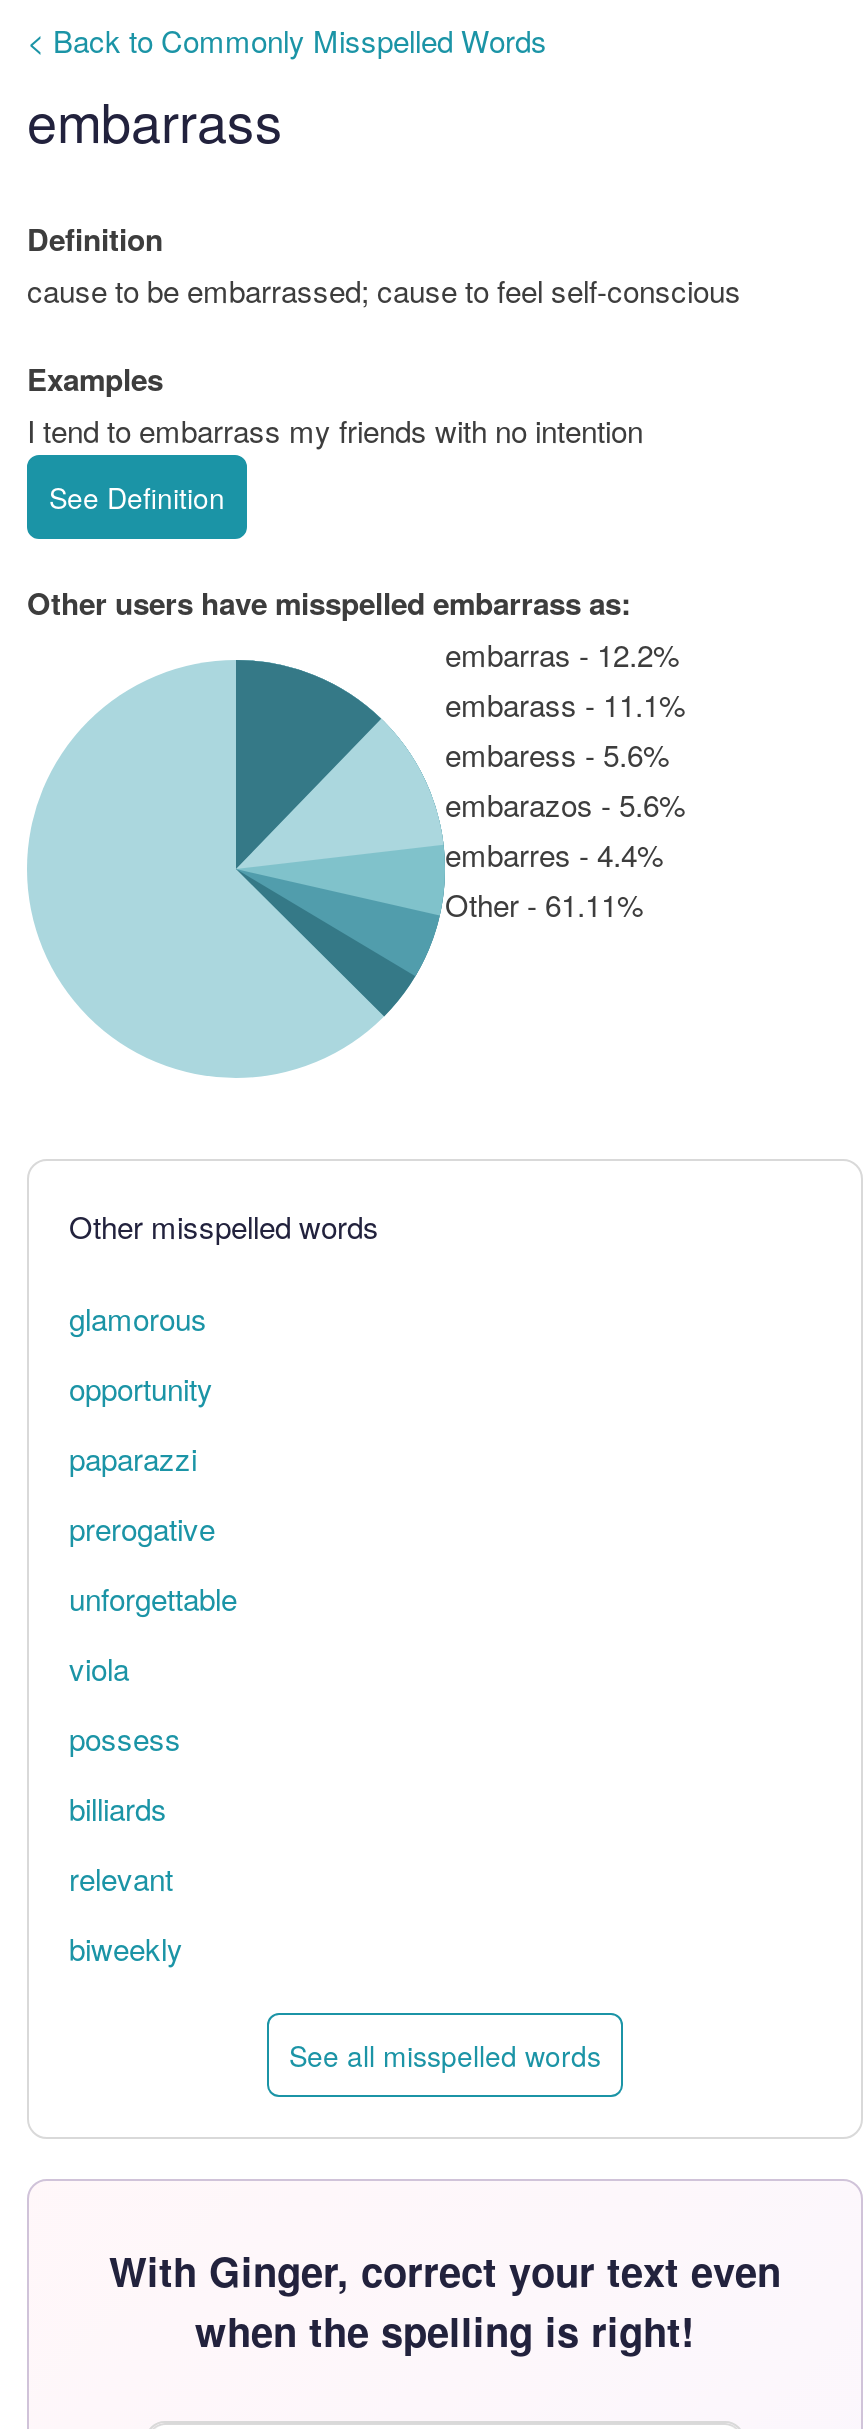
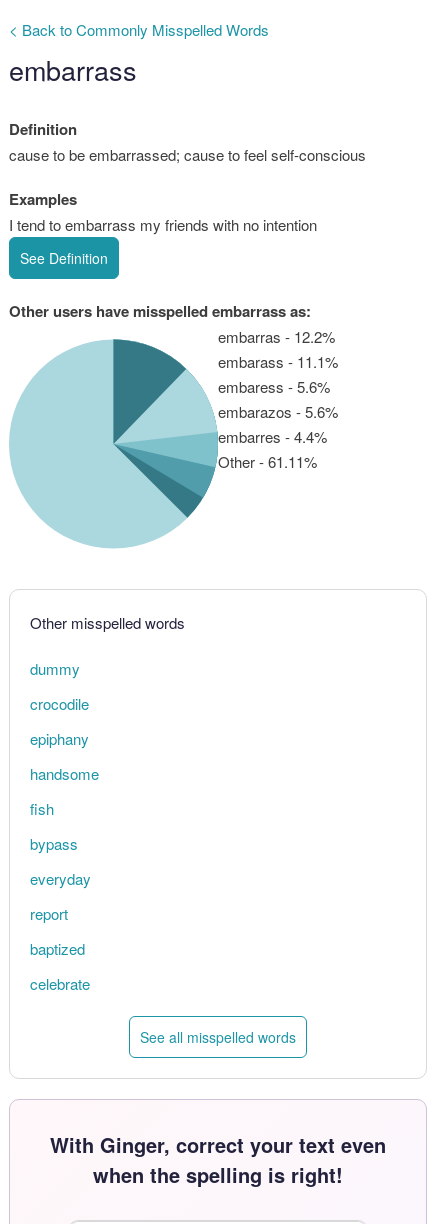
- glamorous
+ dummy

- opportunity
+ crocodile

- paparazzi
+ epiphany

- prerogative
+ handsome

- unforgettable
+ fish

- viola
+ bypass

- possess
+ everyday

- billiards
+ report

- relevant
+ baptized

- biweekly
+ celebrate
